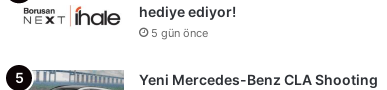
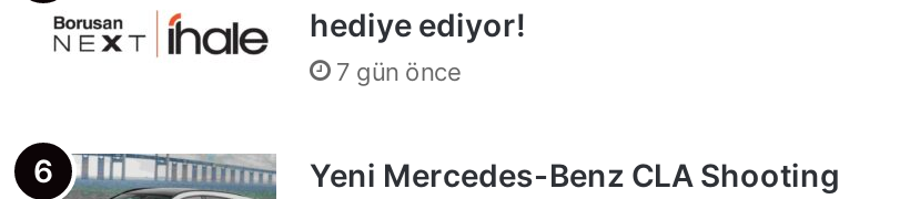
- 5 gün önce
+ 7 gün önce
